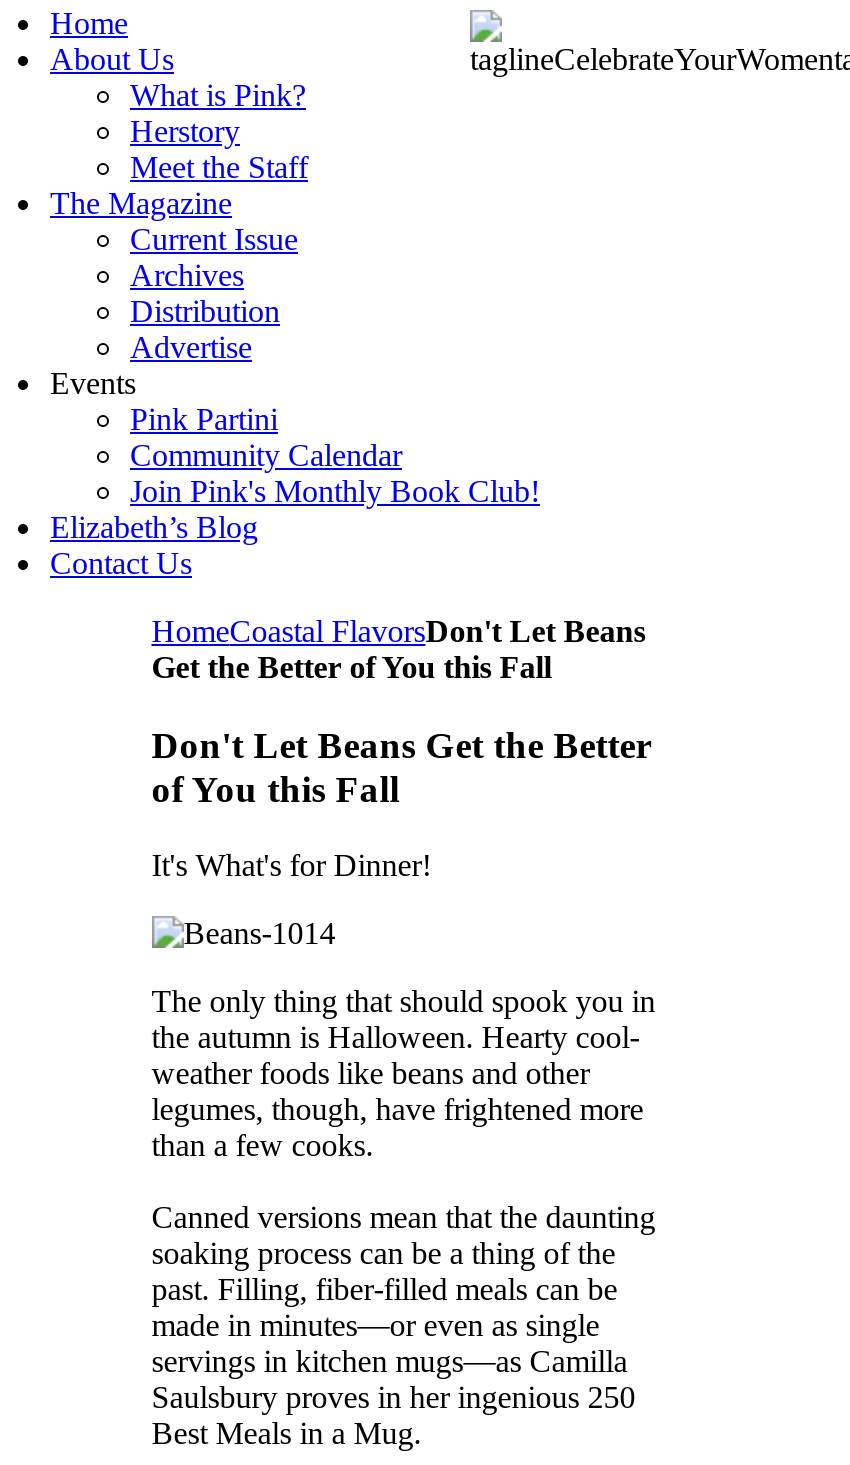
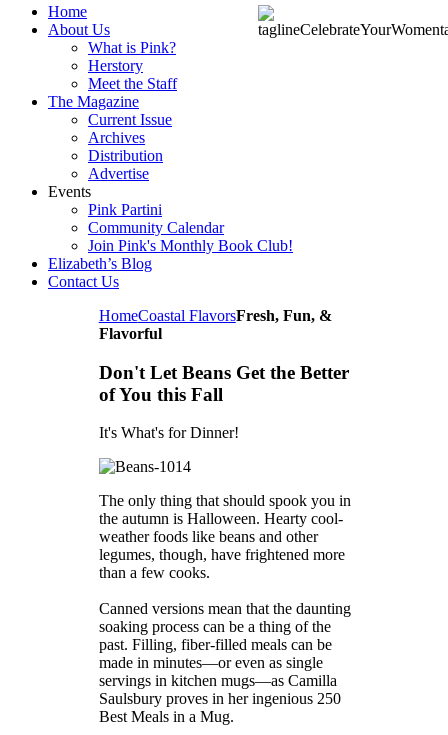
- HomeCoastal FlavorsDon't Let Beans
- Get the Better of You this Fall
+ HomeCoastal FlavorsFresh, Fun, &
+ Flavorful
